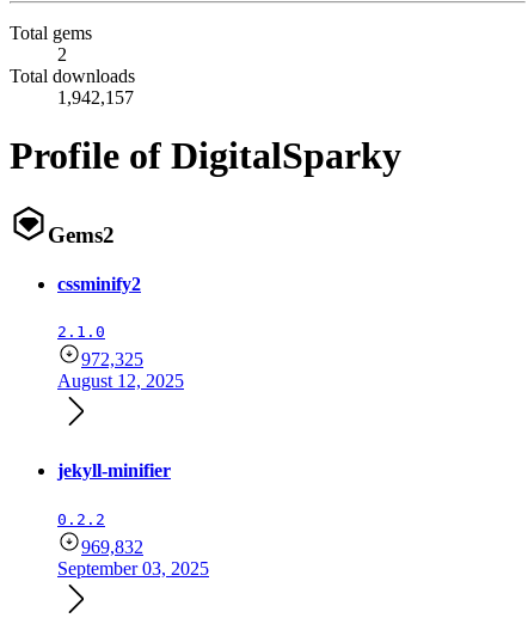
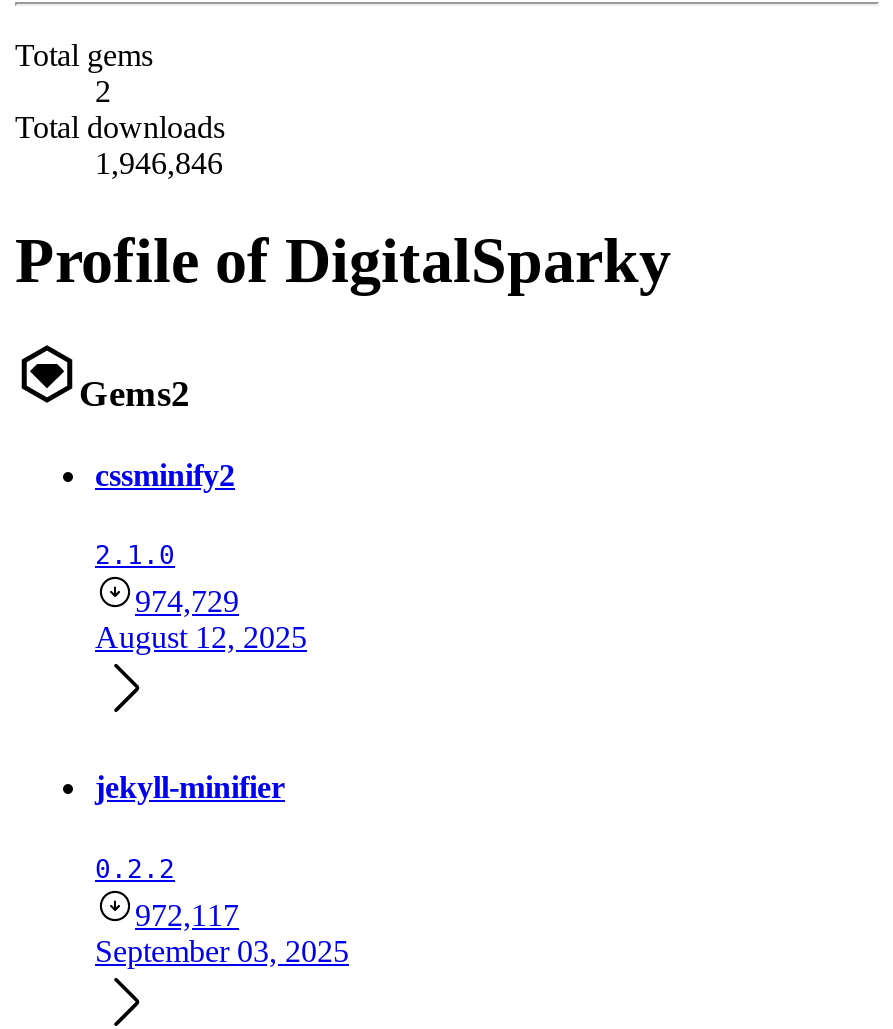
- 1,942,157
+ 1,946,846

- 972,325
+ 974,729

- 969,832
+ 972,117
